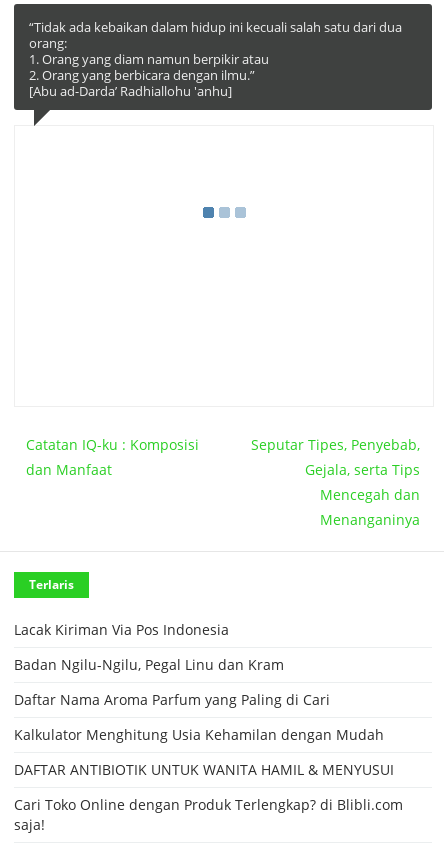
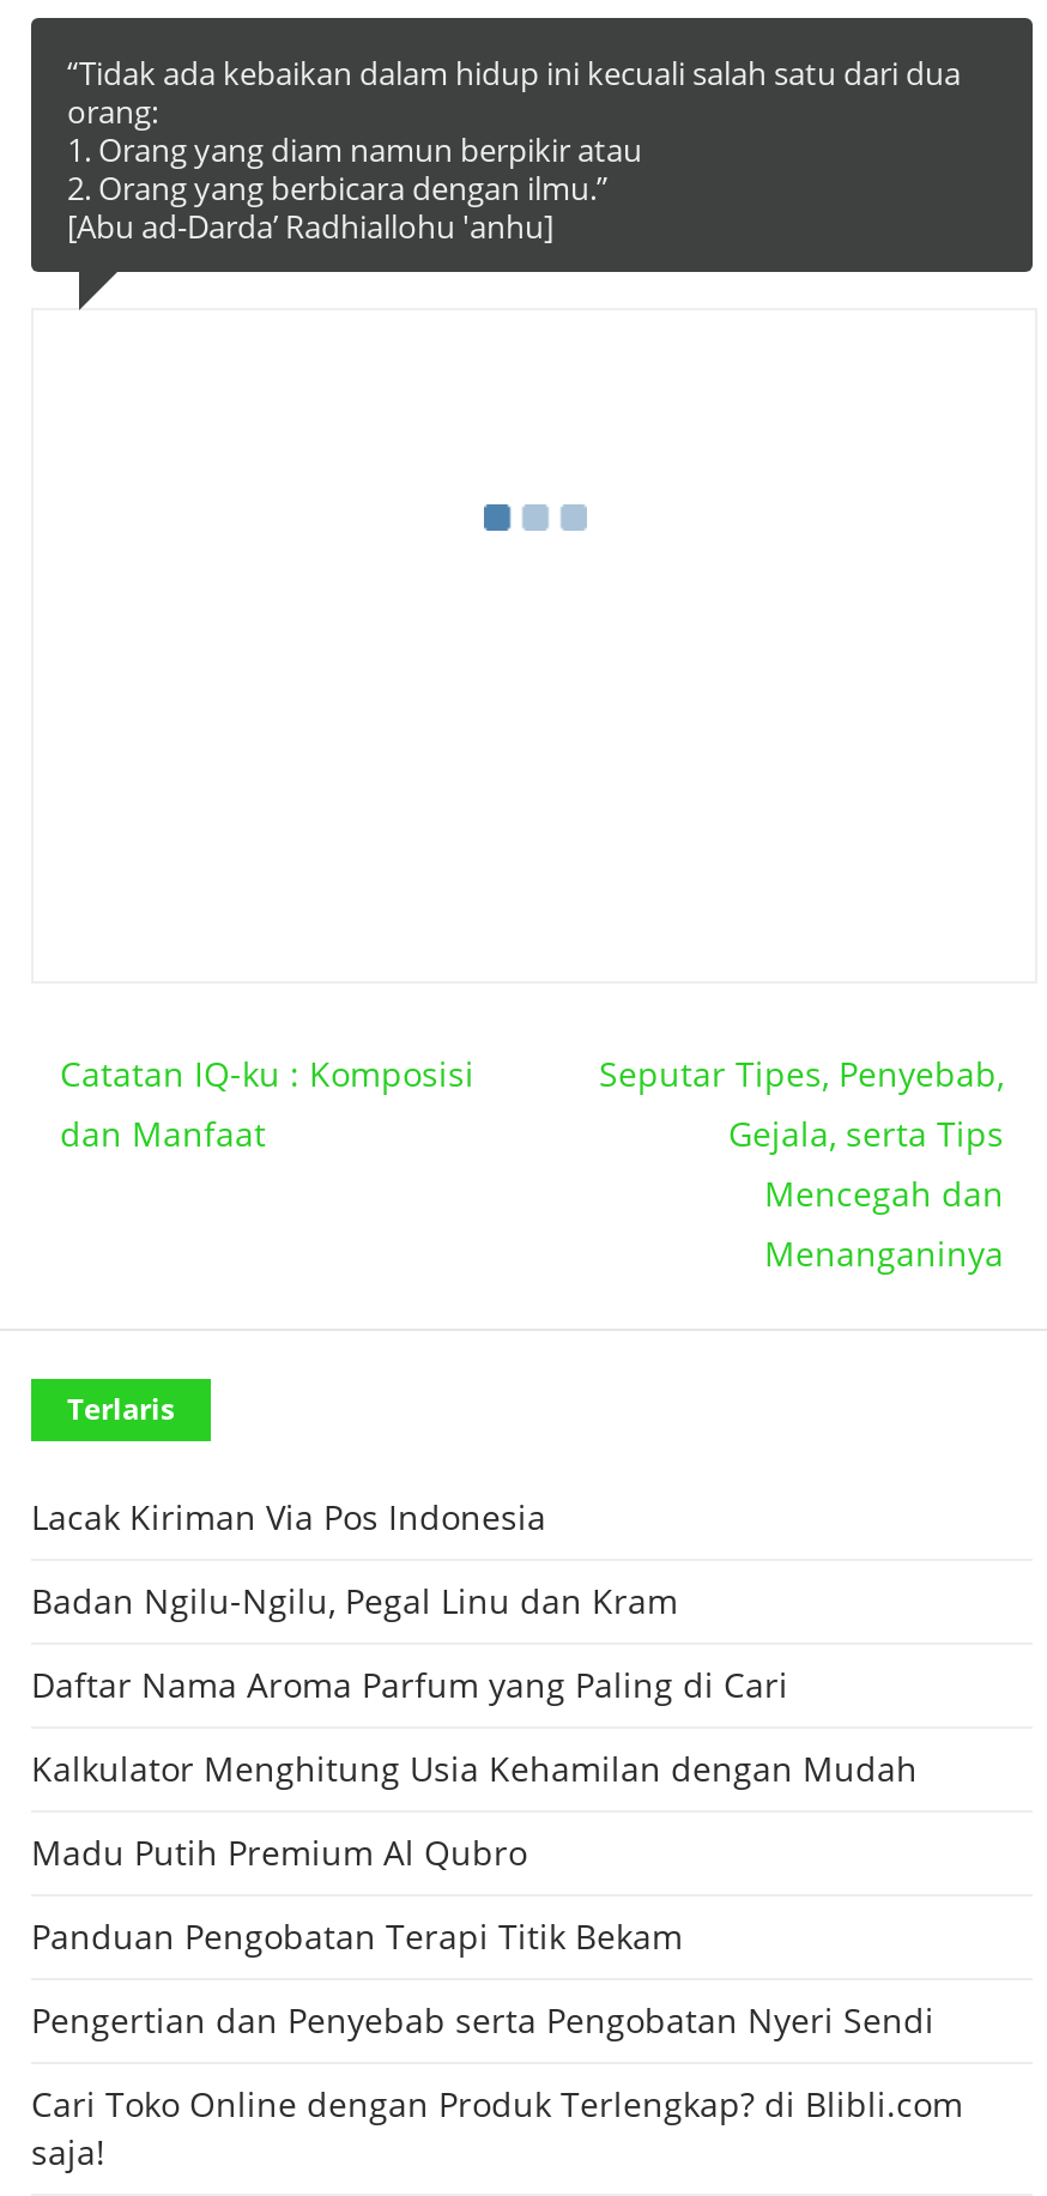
- DAFTAR ANTIBIOTIK UNTUK WANITA HAMIL & MENYUSUI
+ Madu Putih Premium Al Qubro
+ Panduan Pengobatan Terapi Titik Bekam
+ Pengertian dan Penyebab serta Pengobatan Nyeri Sendi
